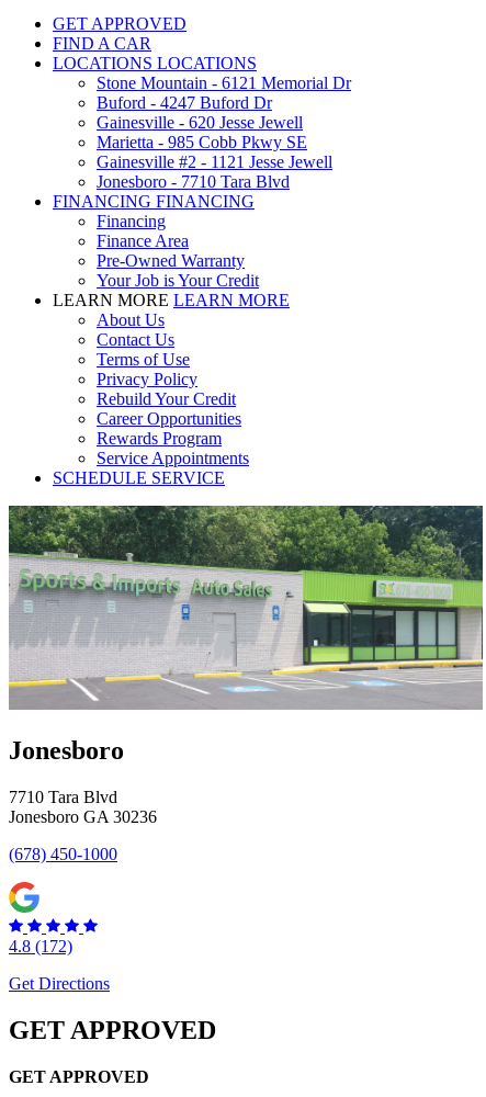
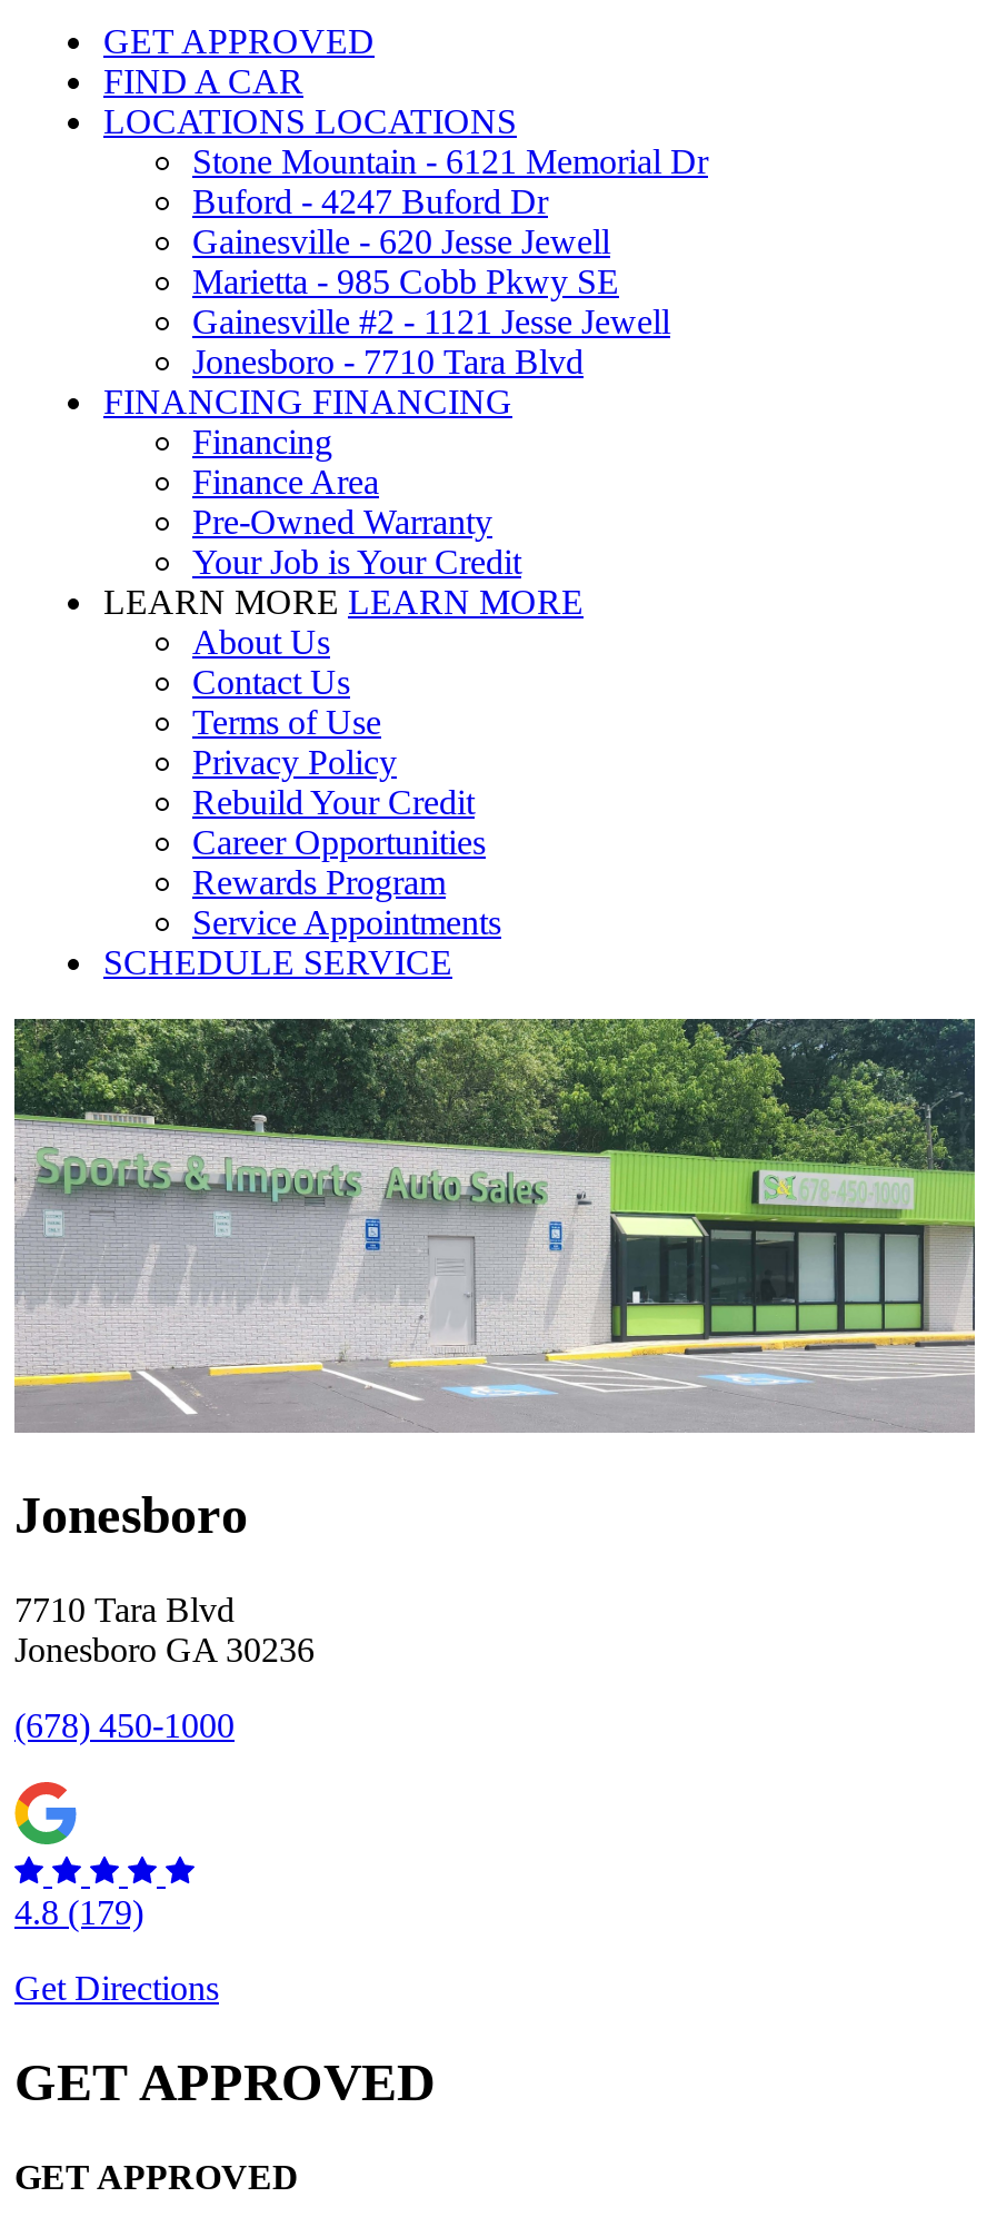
- 4.8 (172)
+ 4.8 (179)
